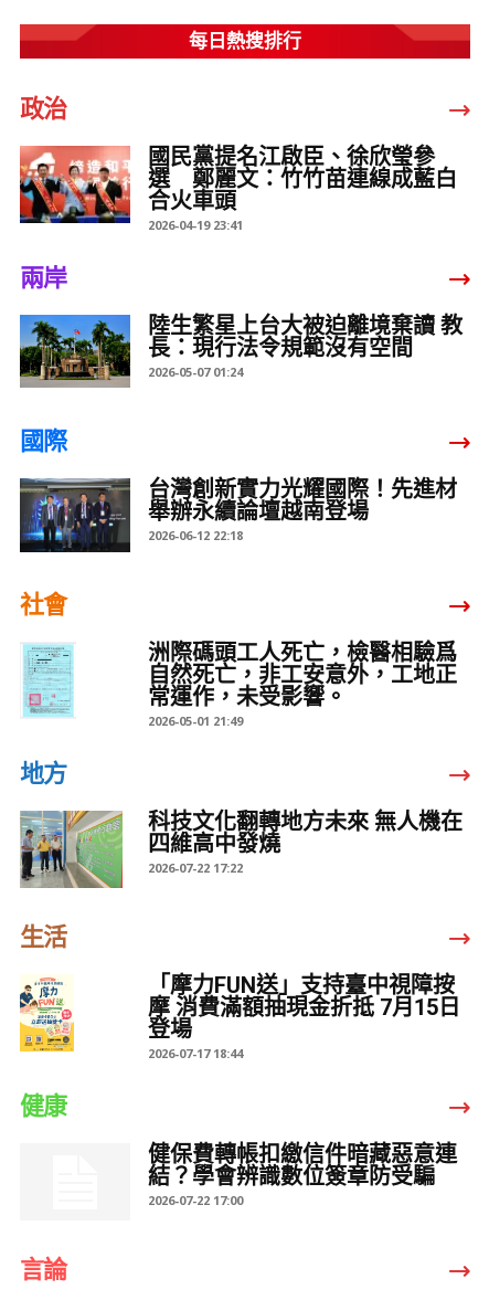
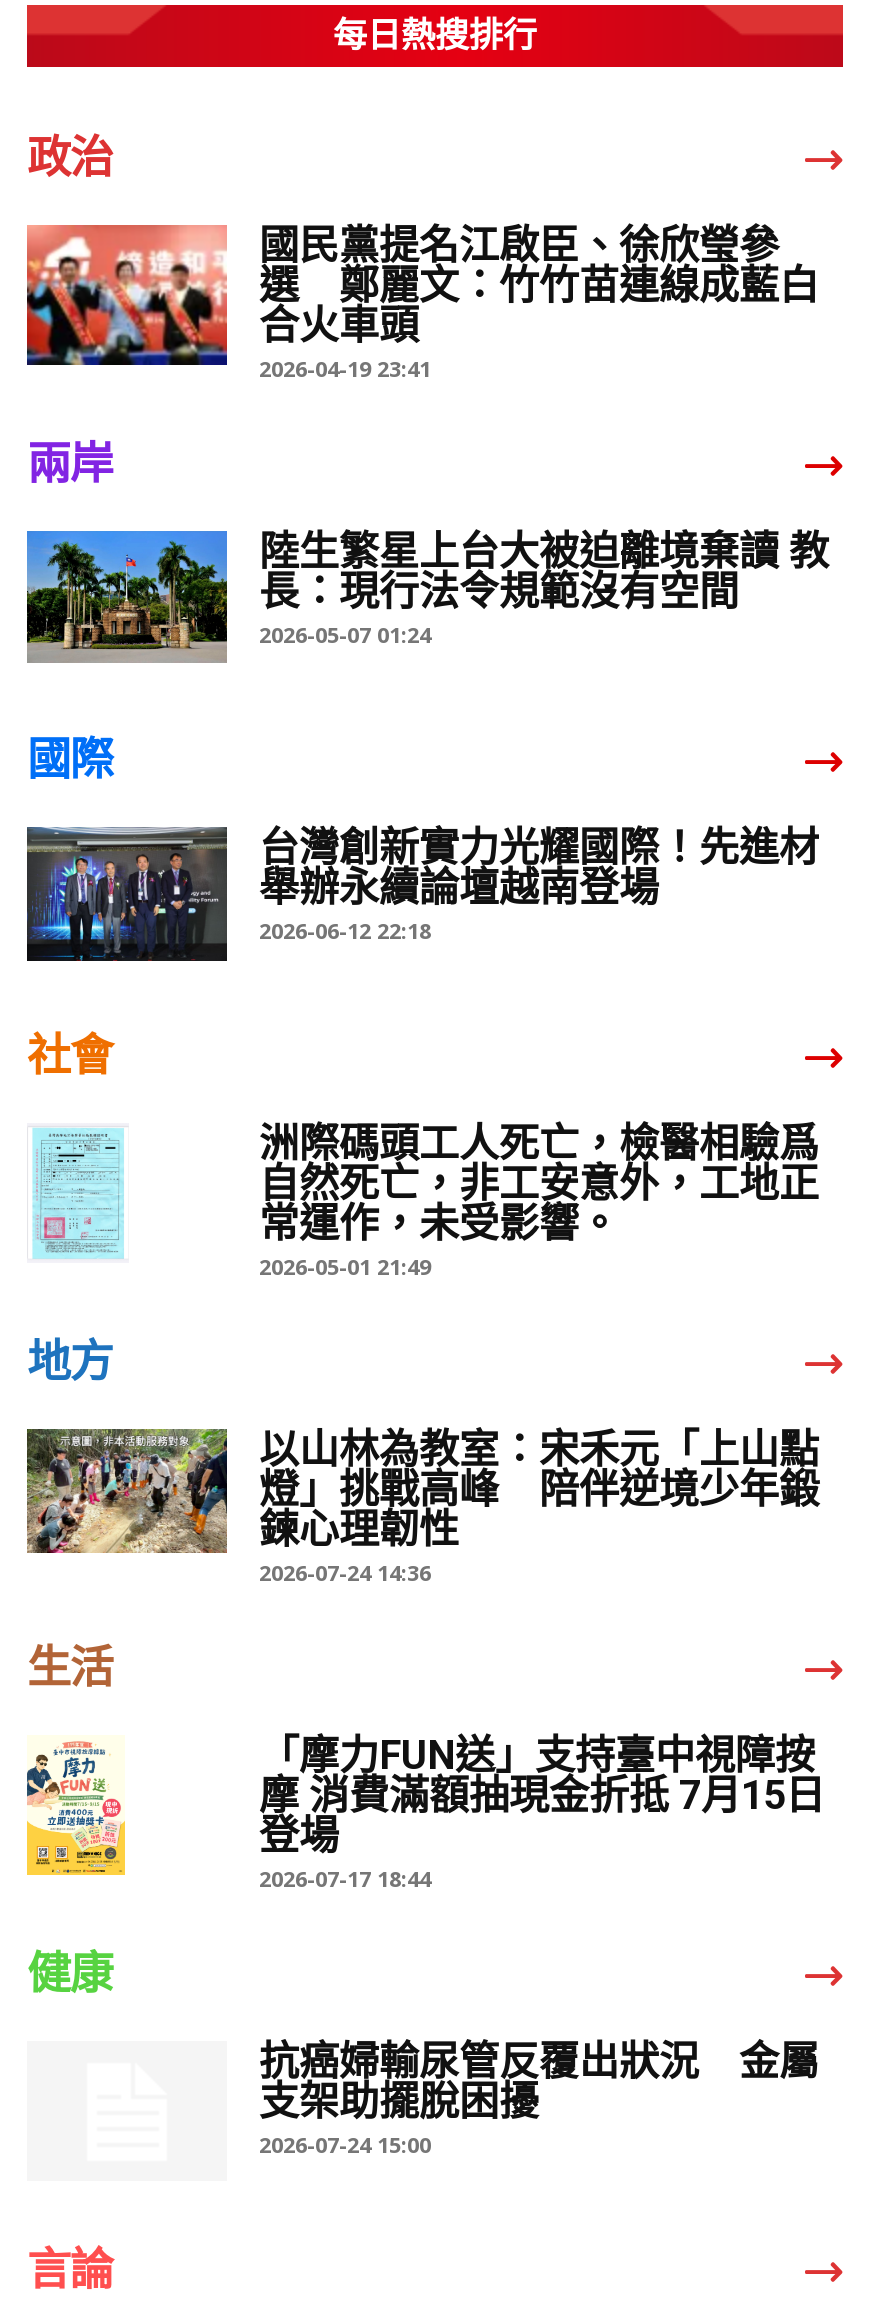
- [image]
- 科技文化翻轉地方未來 無人機在
- 四維高中發燒
- 2026-07-22 17:22
+ [image]
+ 以山林為教室：宋禾元「上山點
+ 燈」挑戰高峰 陪伴逆境少年鍛
+ 鍊心理韌性
+ 2026-07-24 14:36

- 健保費轉帳扣繳信件暗藏惡意連
- 結？學會辨識數位簽章防受騙
- 2026-07-22 17:00
+ 抗癌婦輸尿管反覆出狀況 金屬
+ 支架助擺脫困擾
+ 2026-07-24 15:00
